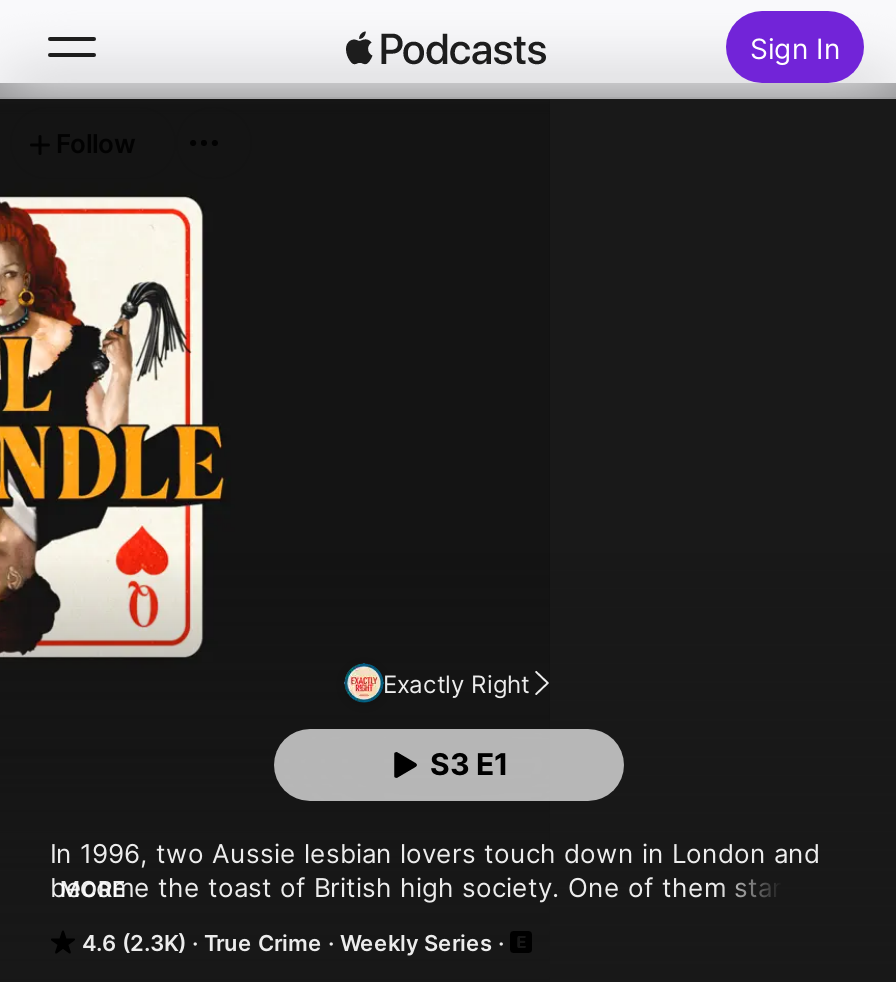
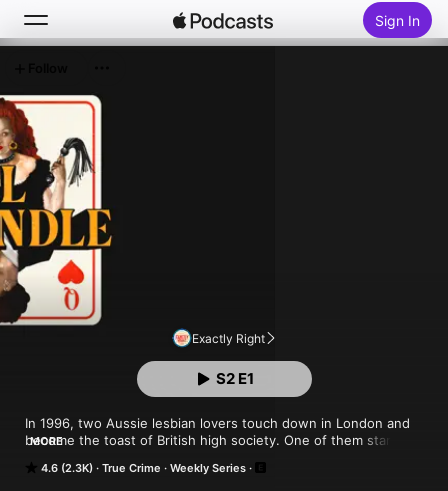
- S3 E1
+ S2 E1
